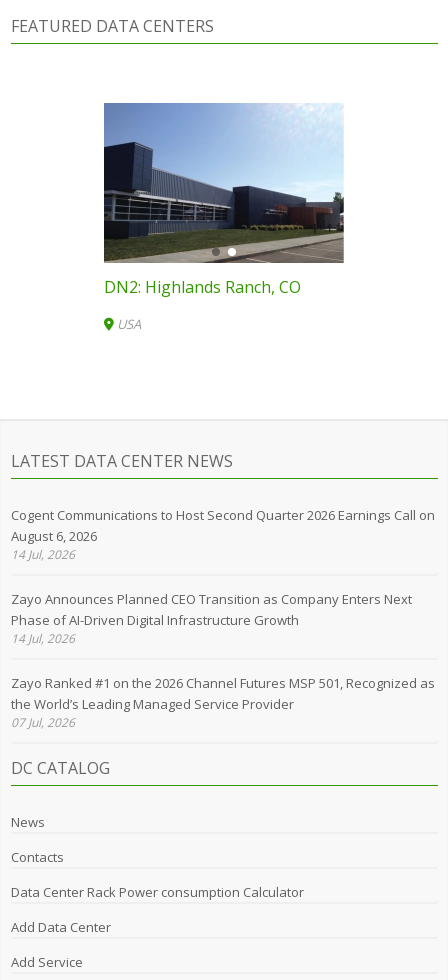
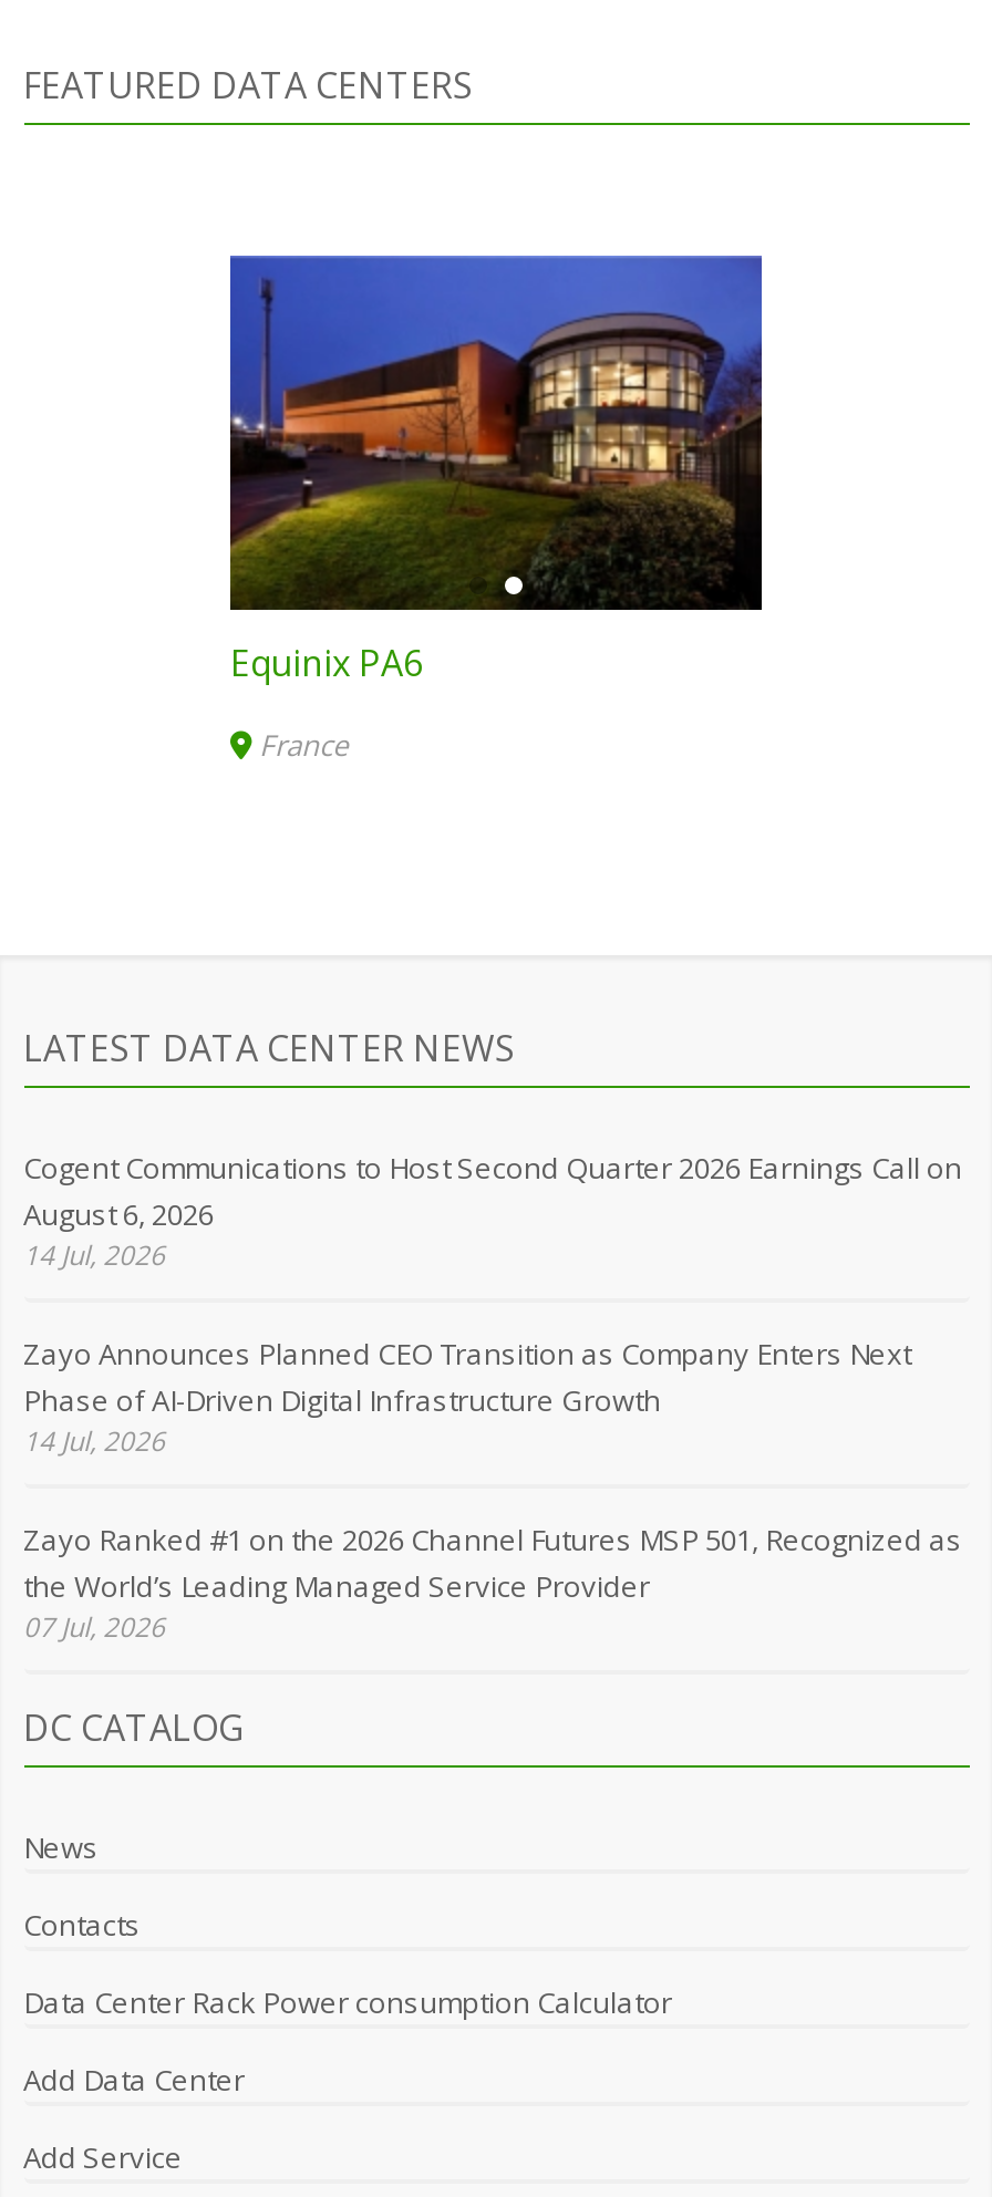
- [image]
- DN2: Highlands Ranch, CO
+ [image]
+ Equinix PA6

- USA
+ France
